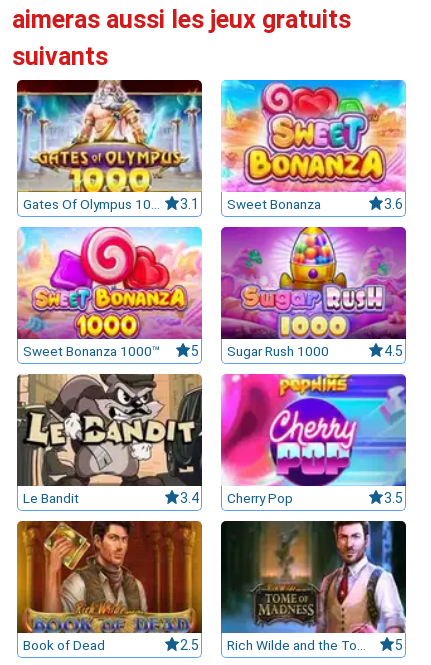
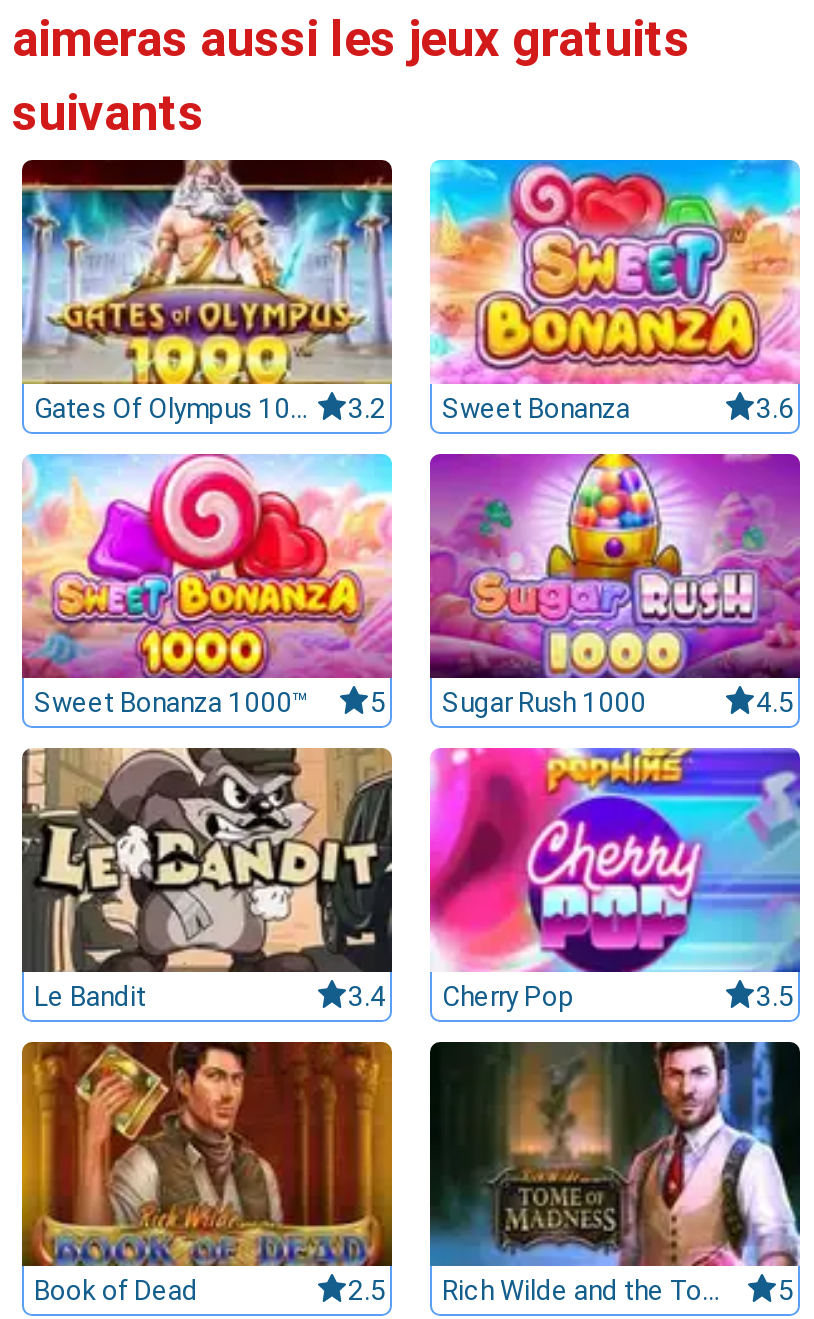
- 3.1
+ 3.2
